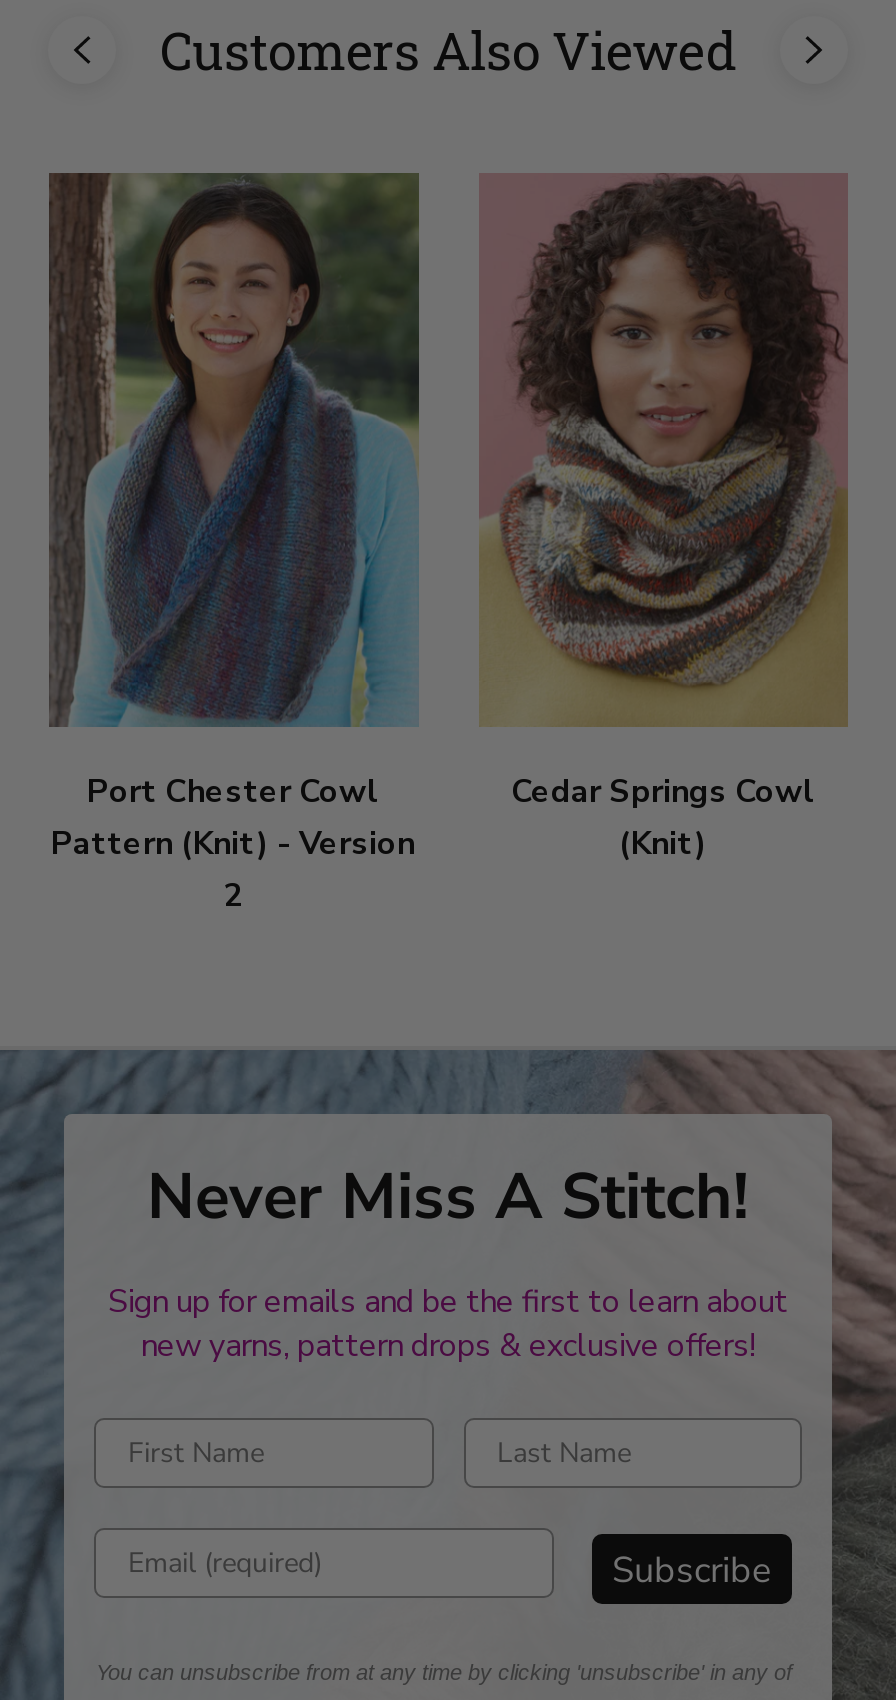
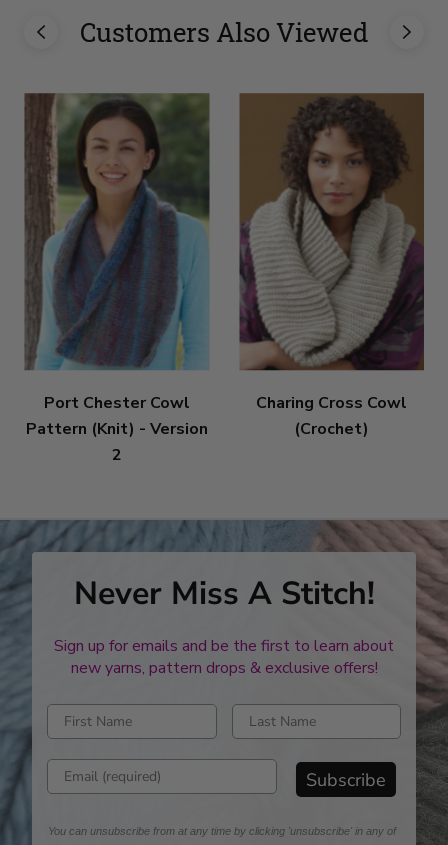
- [image]
- Cedar Springs Cowl
- (Knit)
+ [image]
+ Charing Cross Cowl
+ (Crochet)
